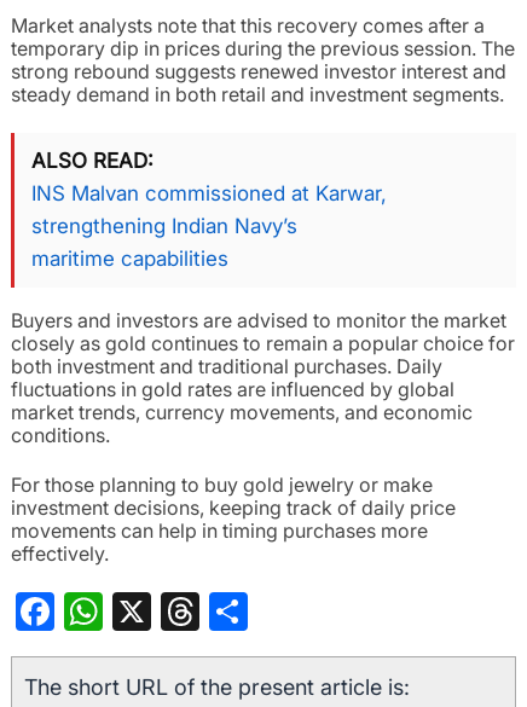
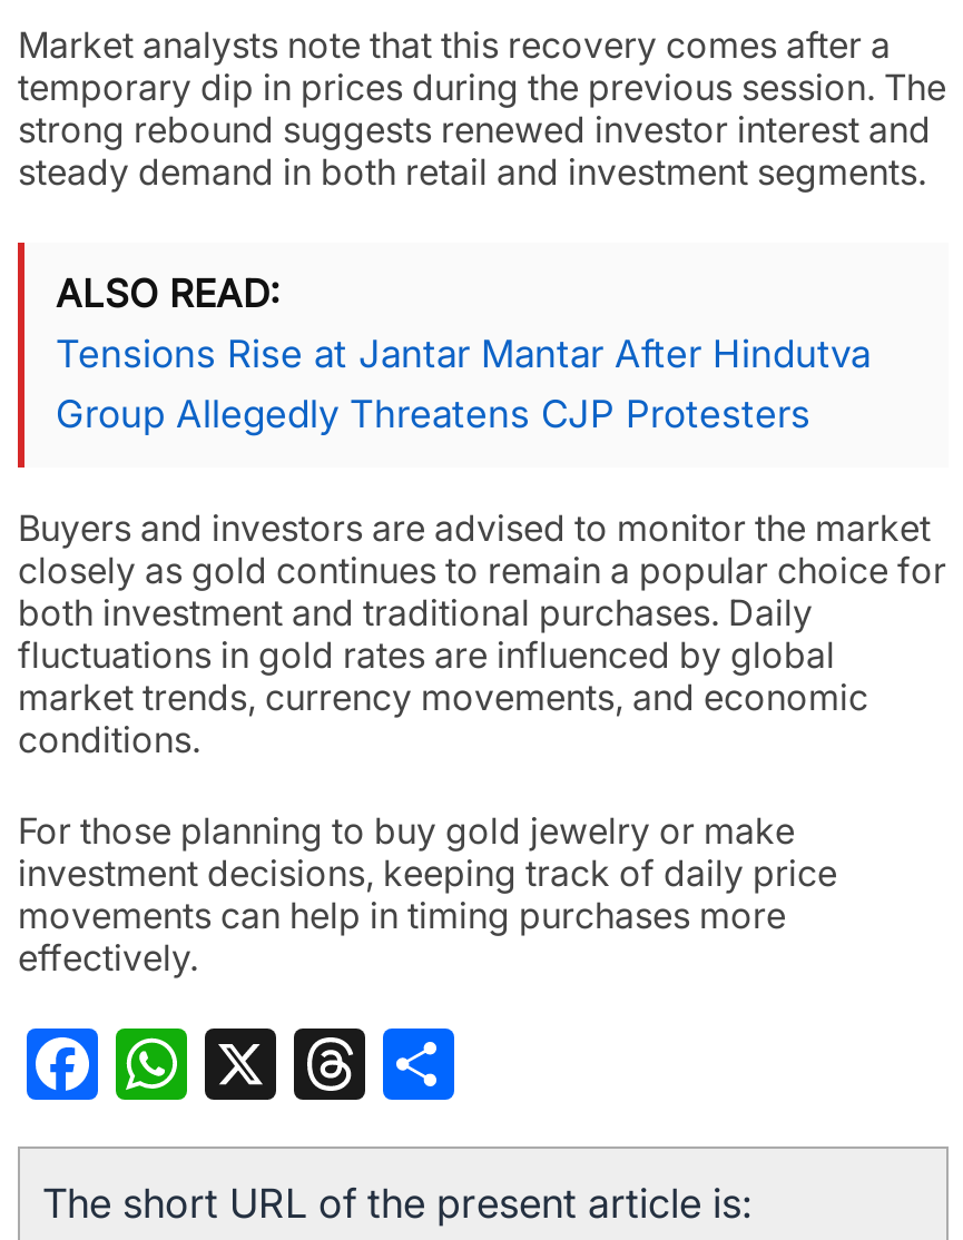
- INS Malvan commissioned at Karwar,
- strengthening Indian Navy’s
- maritime capabilities
+ Tensions Rise at Jantar Mantar After Hindutva
+ Group Allegedly Threatens CJP Protesters
